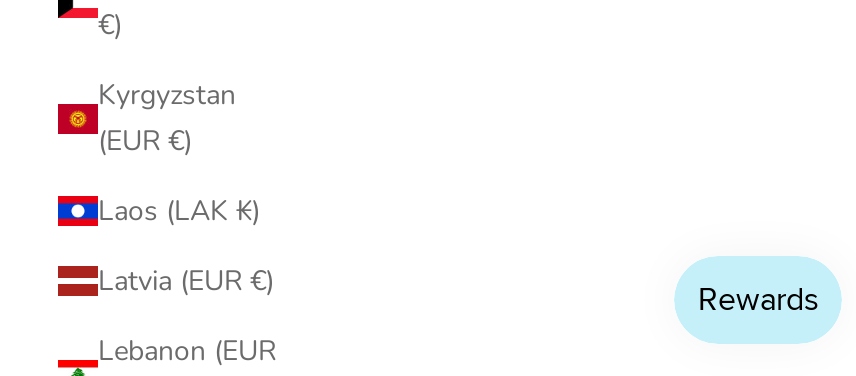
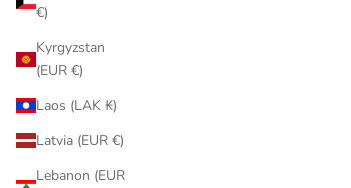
- [image]
